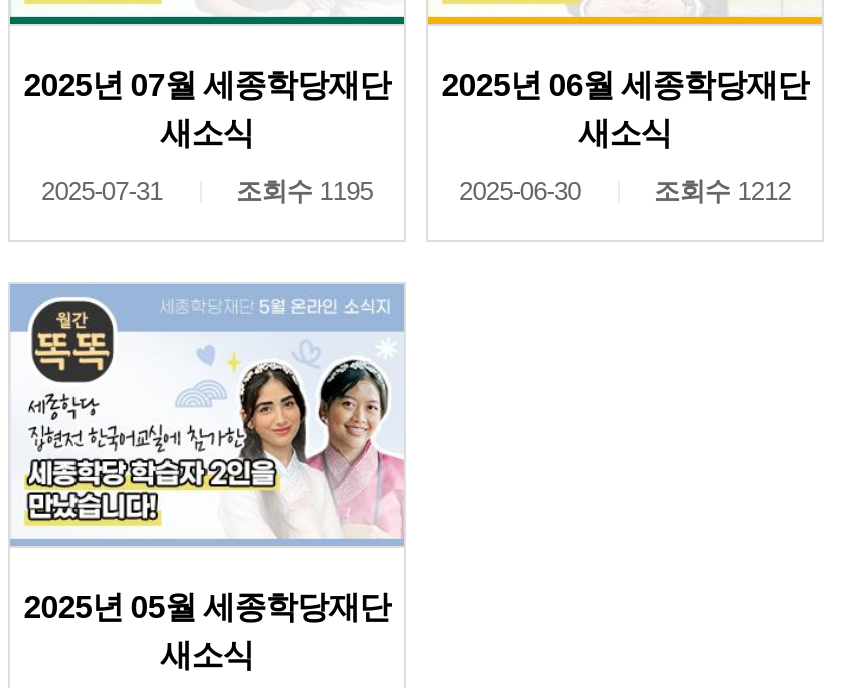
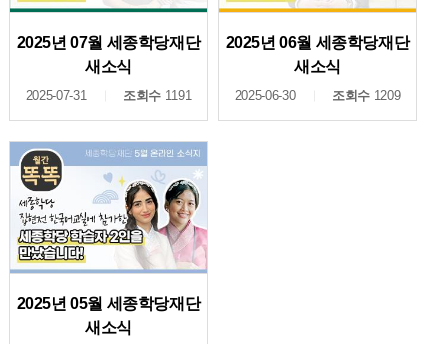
- 조회수 1195
+ 조회수 1191

- 조회수 1212
+ 조회수 1209
